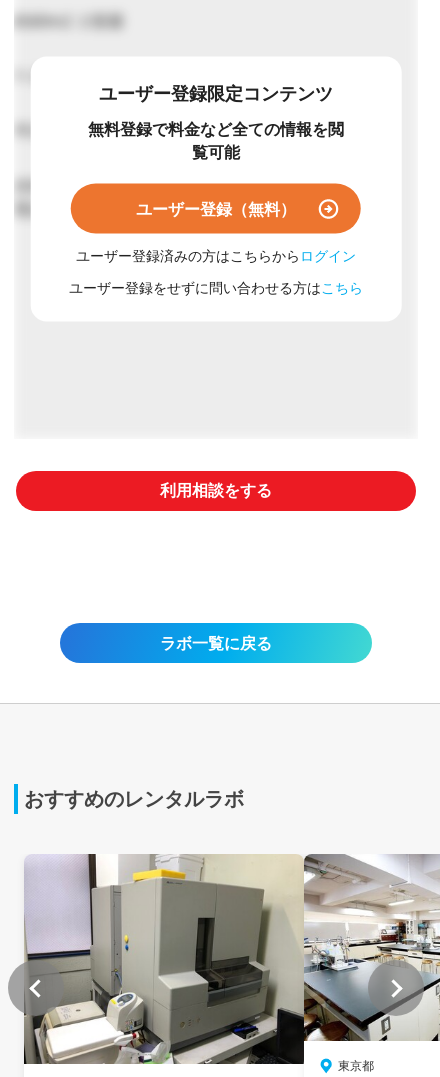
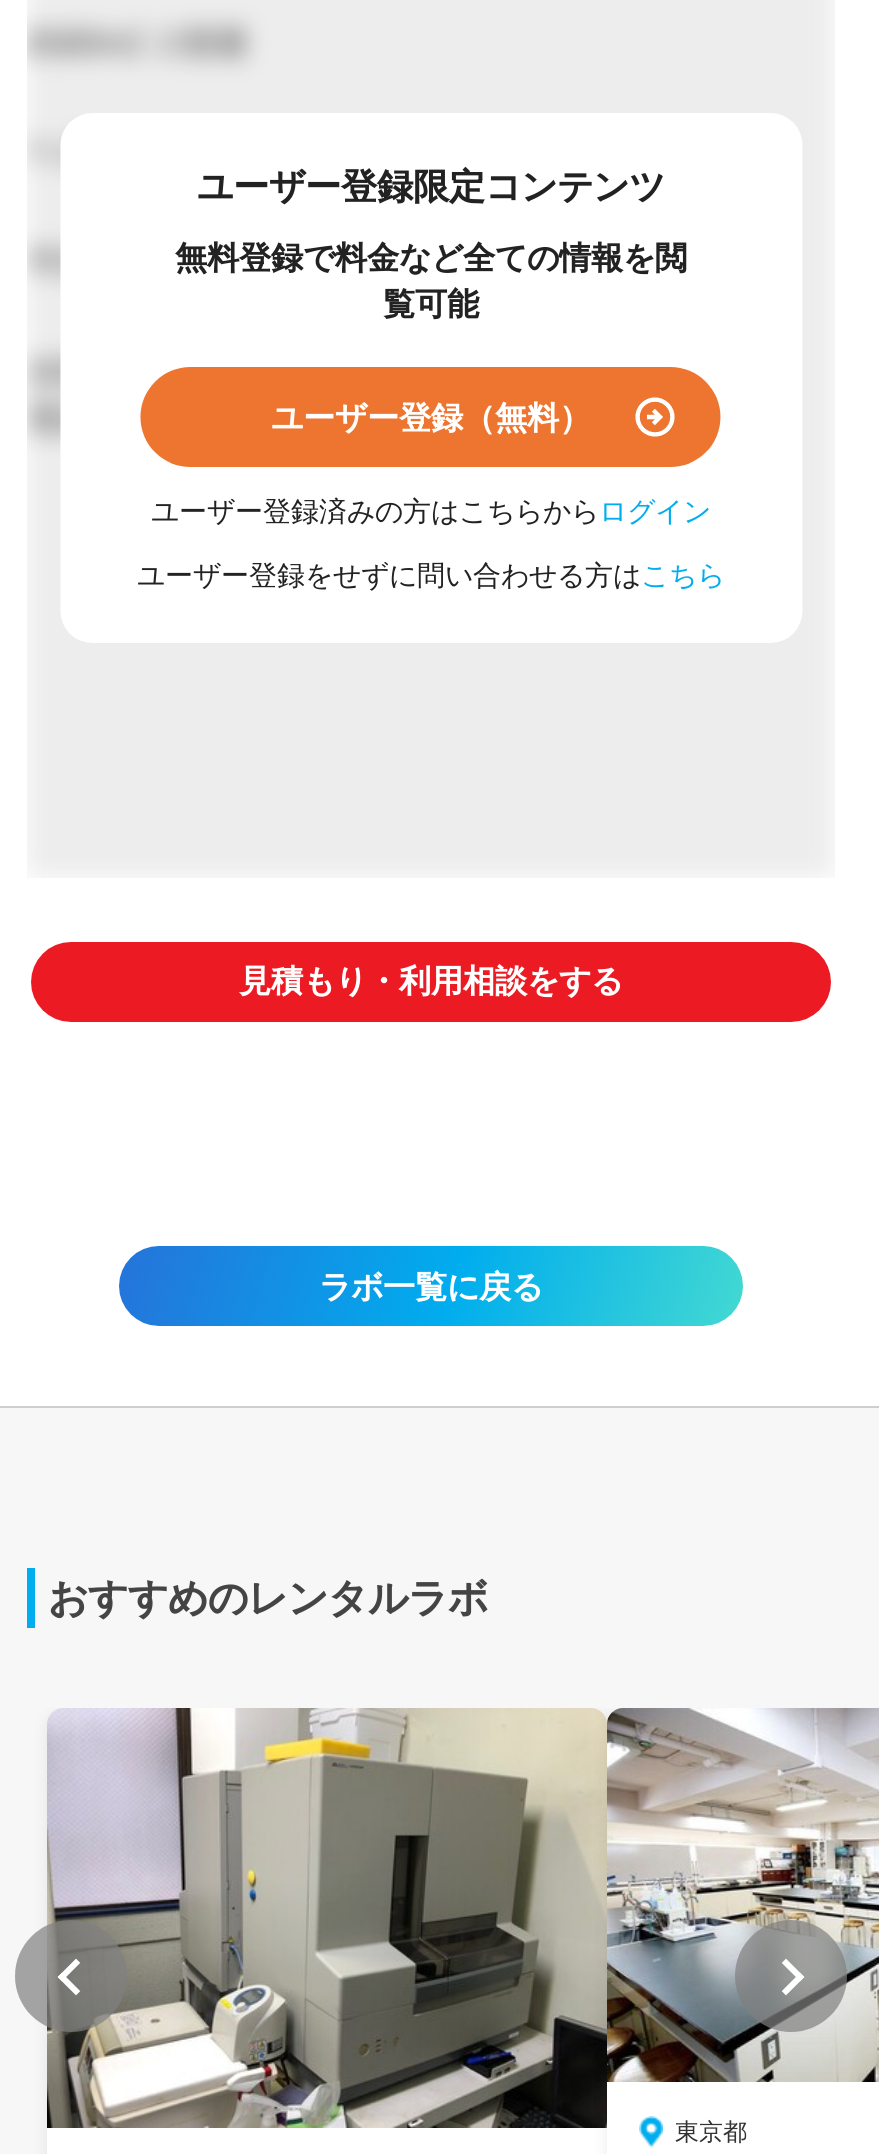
- 利用相談をする
+ 見積もり・利用相談をする
